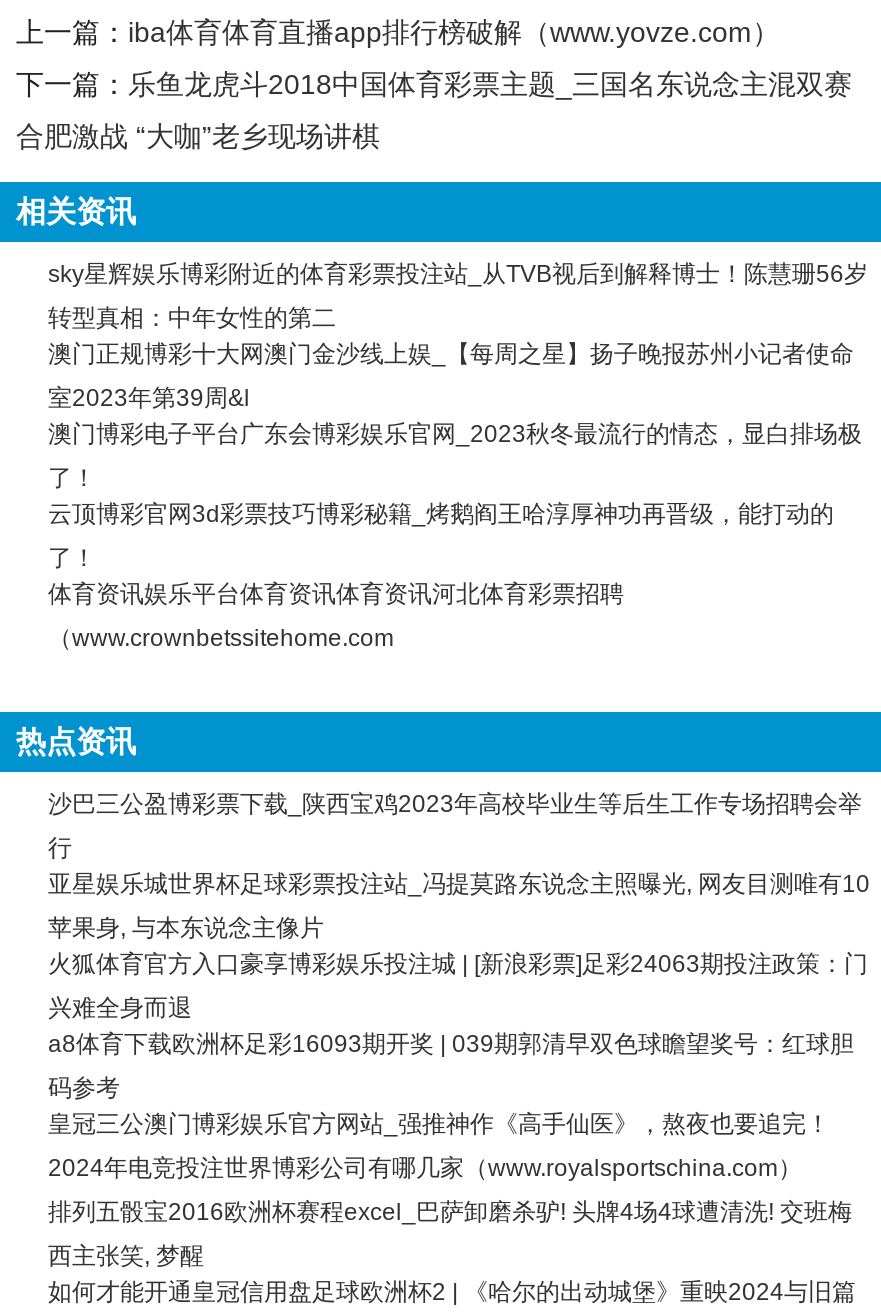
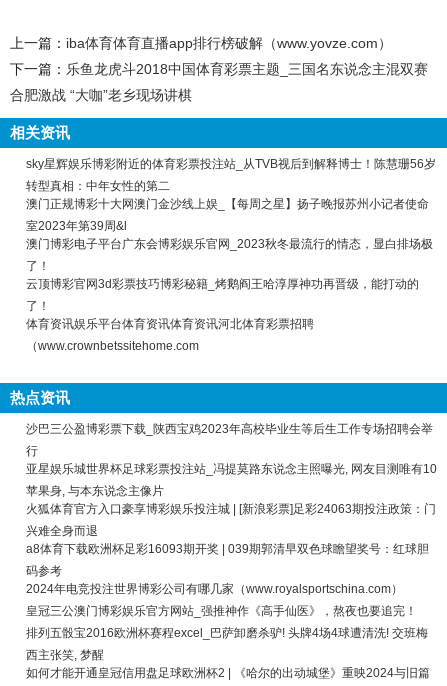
moved down: 皇冠三公澳门博彩娱乐官方网站_强推神作《高手仙医》，熬夜也要追完！

moved up: 2024年电竞投注世界博彩公司有哪几家（www.royalsportschina.com）
